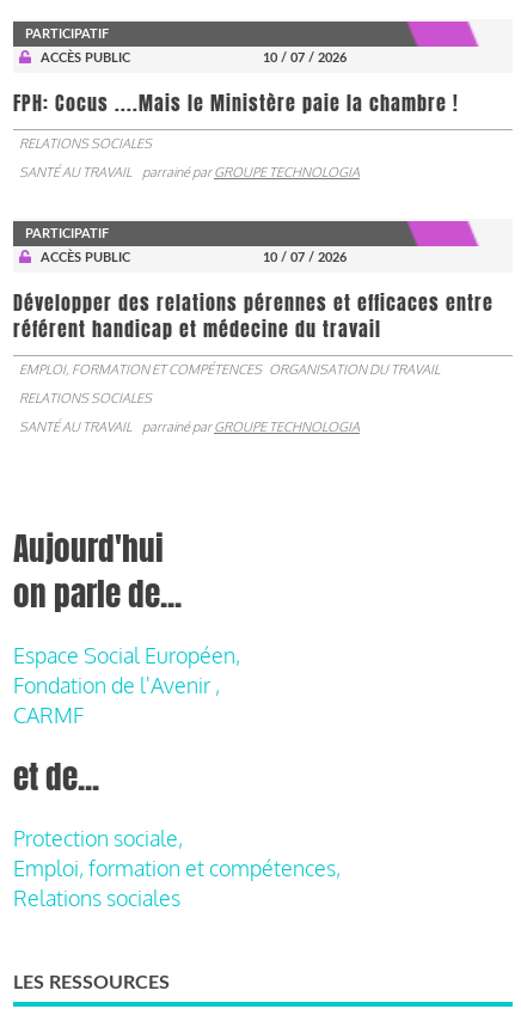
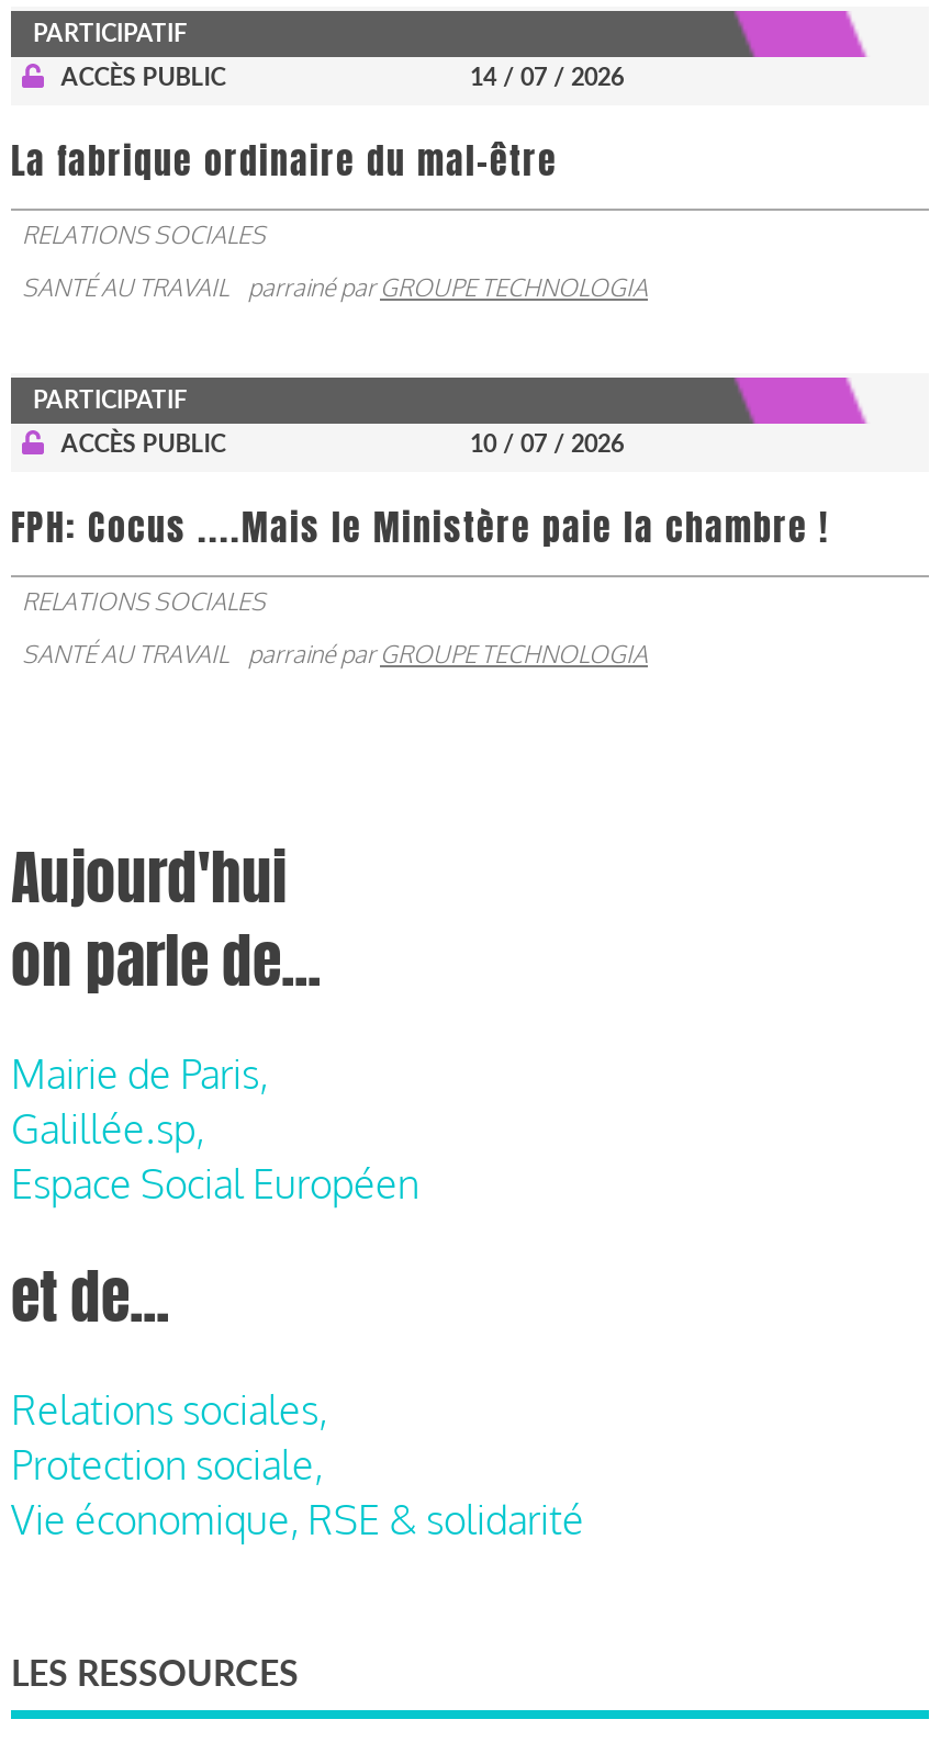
- 10 / 07 / 2026
+ 14 / 07 / 2026

+ La fabrique ordinaire du mal-être

moved down: FPH: Cocus ....Mais le Ministère paie la chambre !

- Développer des relations pérennes et efficaces entre
- référent handicap et médecine du travail
- EMPLOI, FORMATION ET COMPÉTENCES ORGANISATION DU TRAVAIL

- Espace Social Européen,
- Fondation de l'Avenir ,
- CARMF
+ Mairie de Paris,
+ Galillée.sp,
+ Espace Social Européen

+ Relations sociales,

- Emploi, formation et compétences,
- Relations sociales
+ Vie économique, RSE & solidarité
